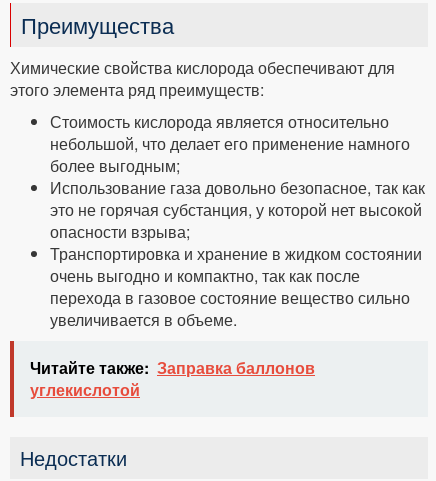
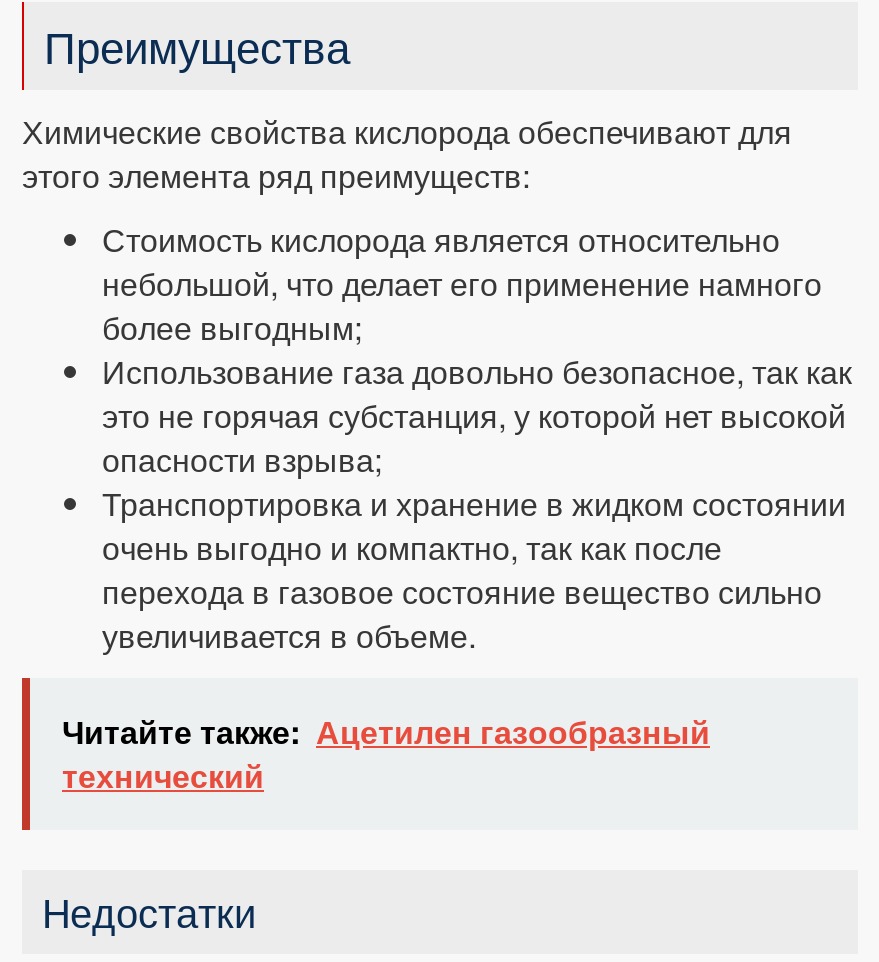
- Читайте также: Заправка баллонов
- углекислотой
+ Читайте также: Ацетилен газообразный
+ технический
